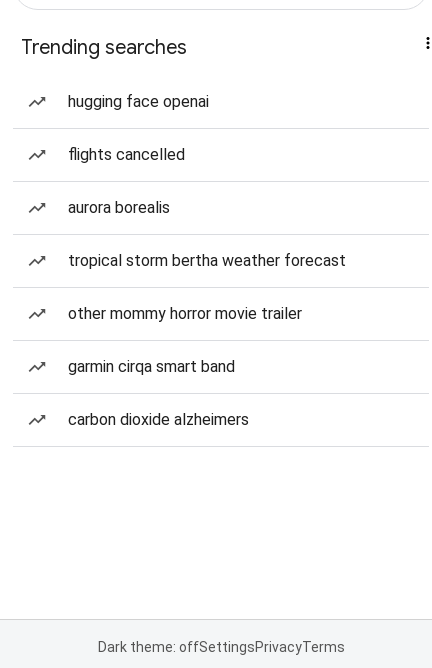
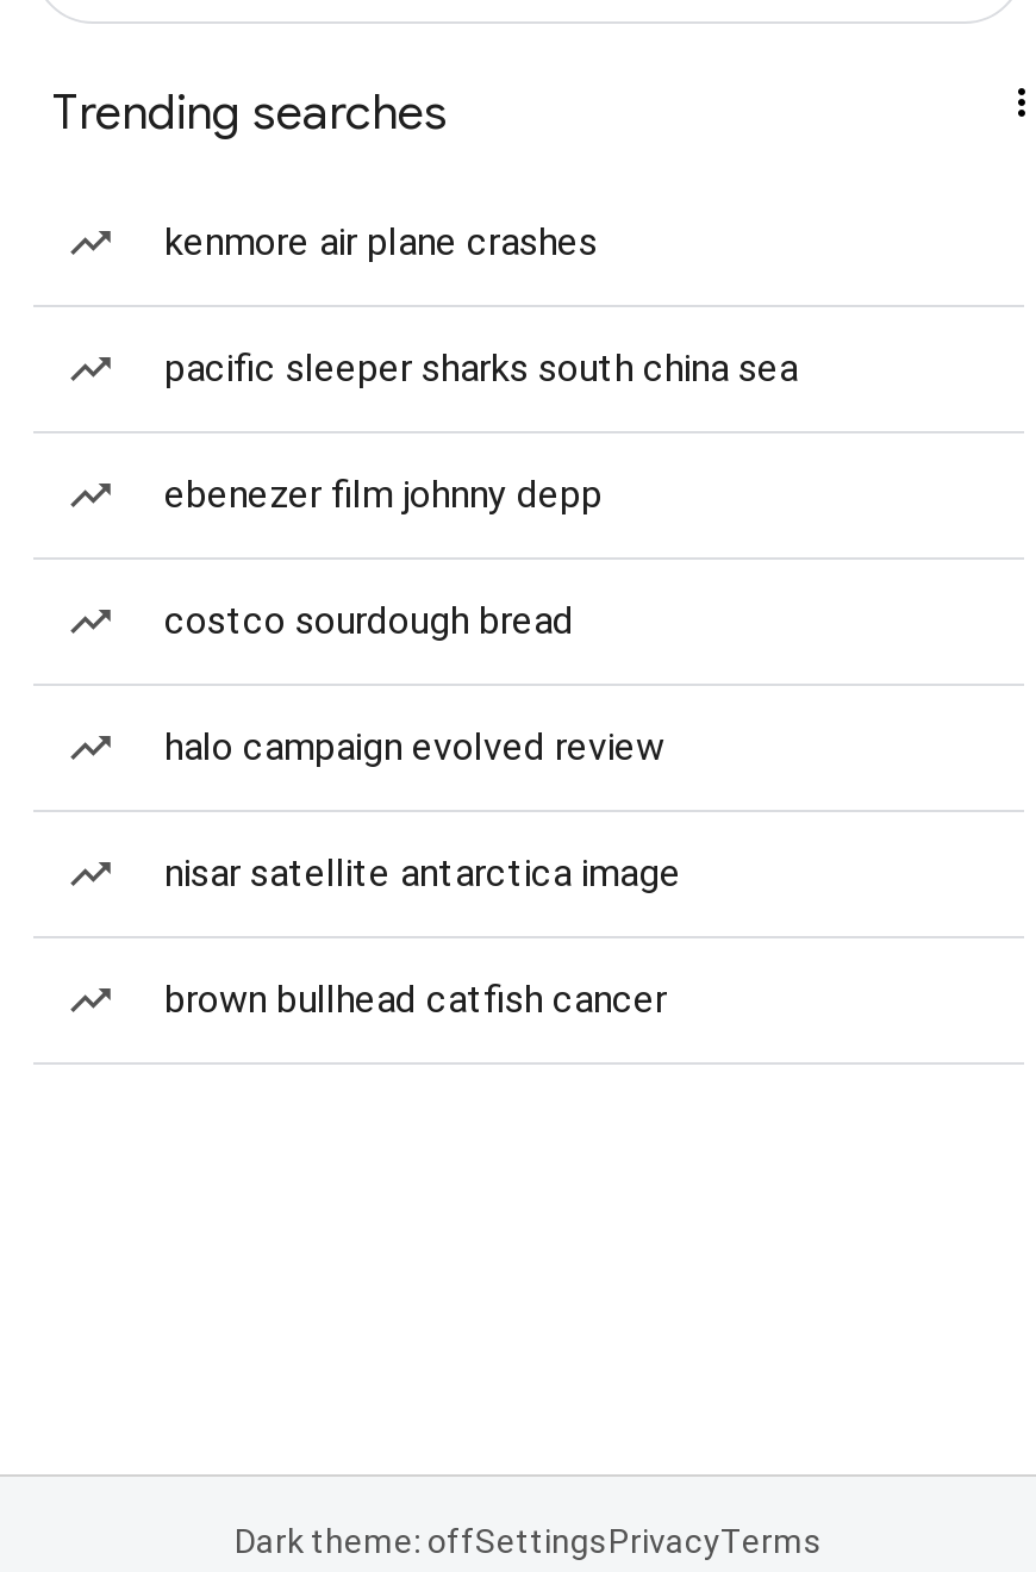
- hugging face openai
+ kenmore air plane crashes

- flights cancelled
+ pacific sleeper sharks south china sea

- aurora borealis
+ ebenezer film johnny depp

- tropical storm bertha weather forecast
+ costco sourdough bread

- other mommy horror movie trailer
+ halo campaign evolved review

- garmin cirqa smart band
+ nisar satellite antarctica image

- carbon dioxide alzheimers
+ brown bullhead catfish cancer
